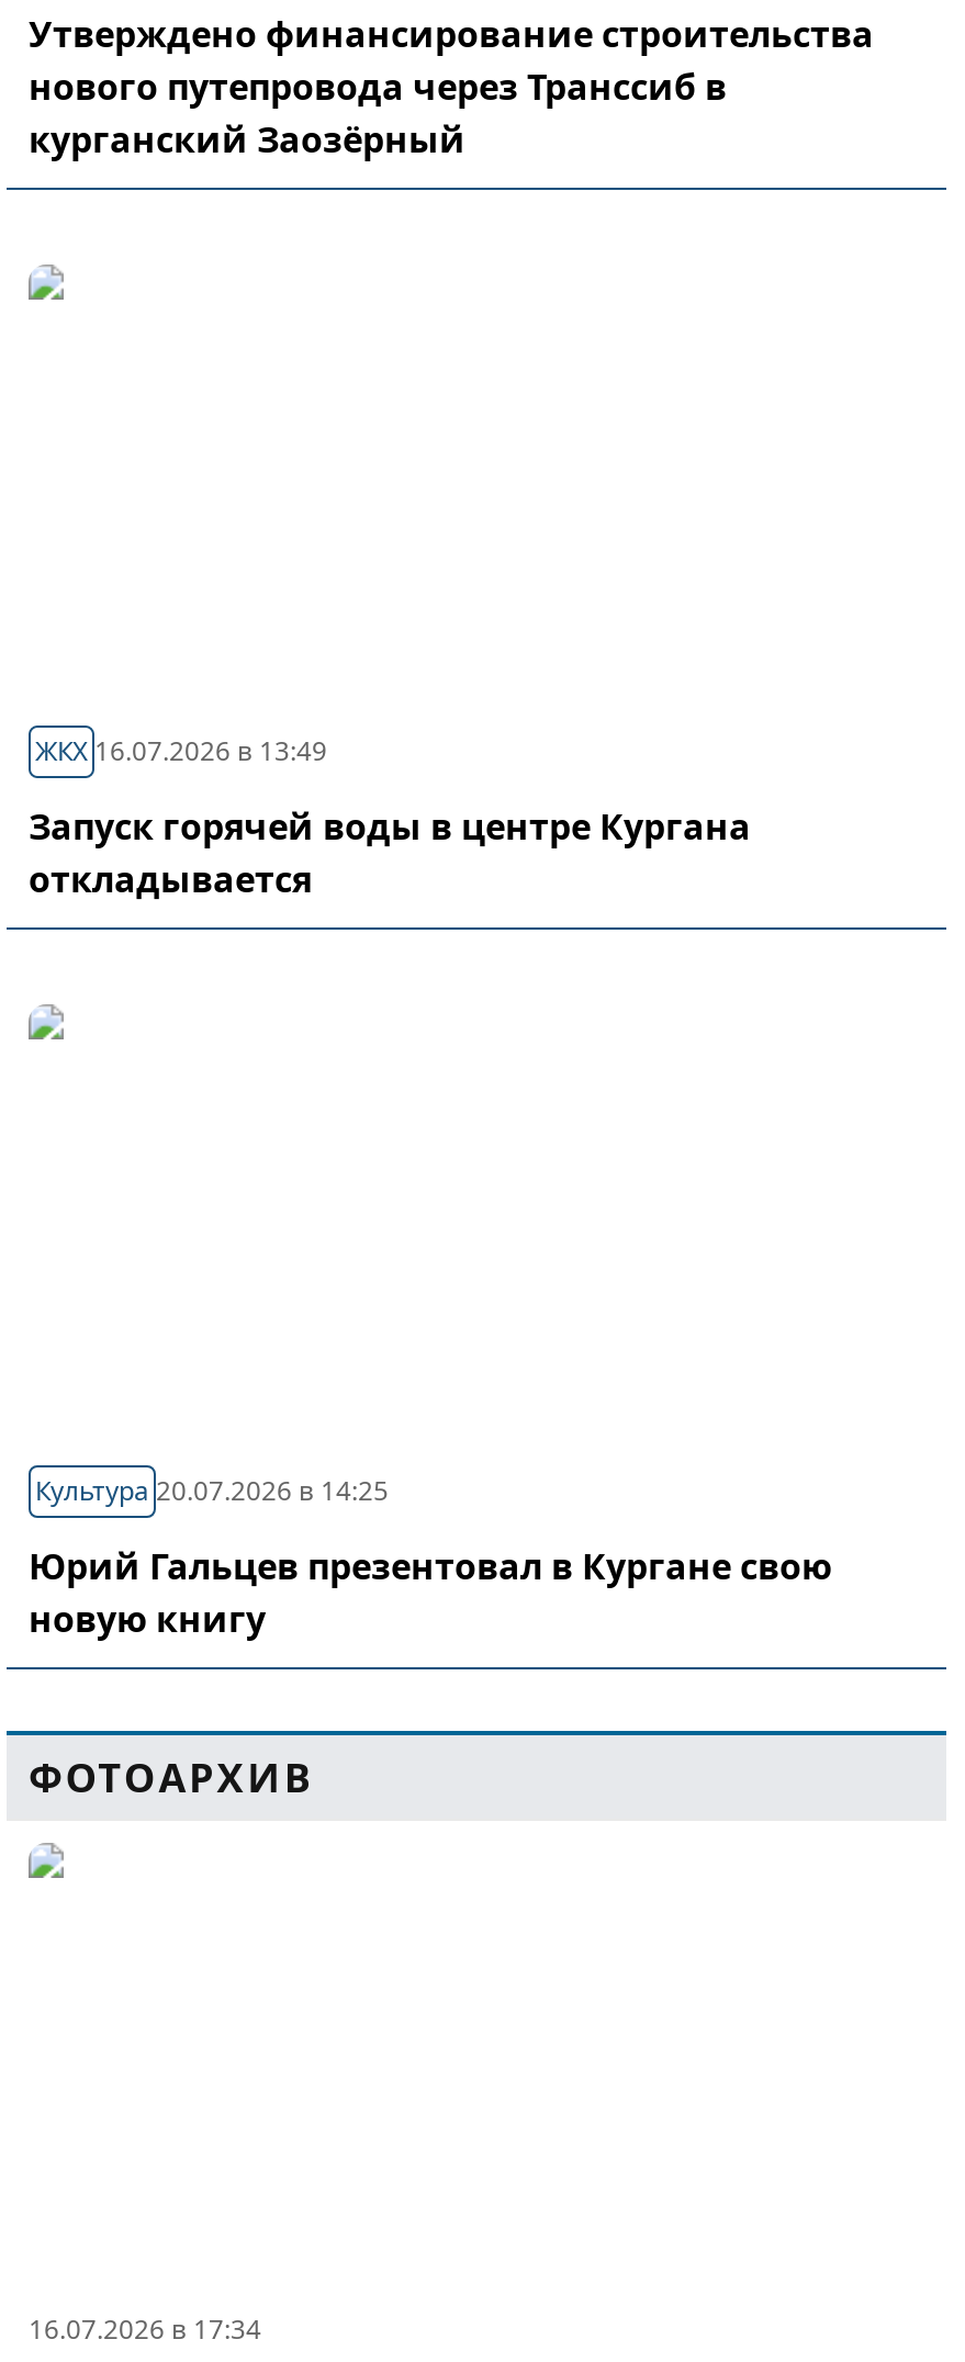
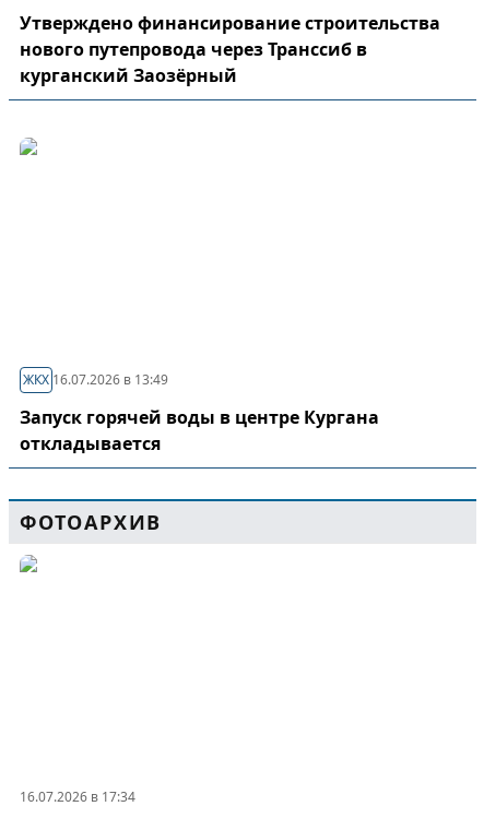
- Культура 20.07.2026 в 14:25
- Юрий Гальцев презентовал в Кургане свою
- новую книгу
